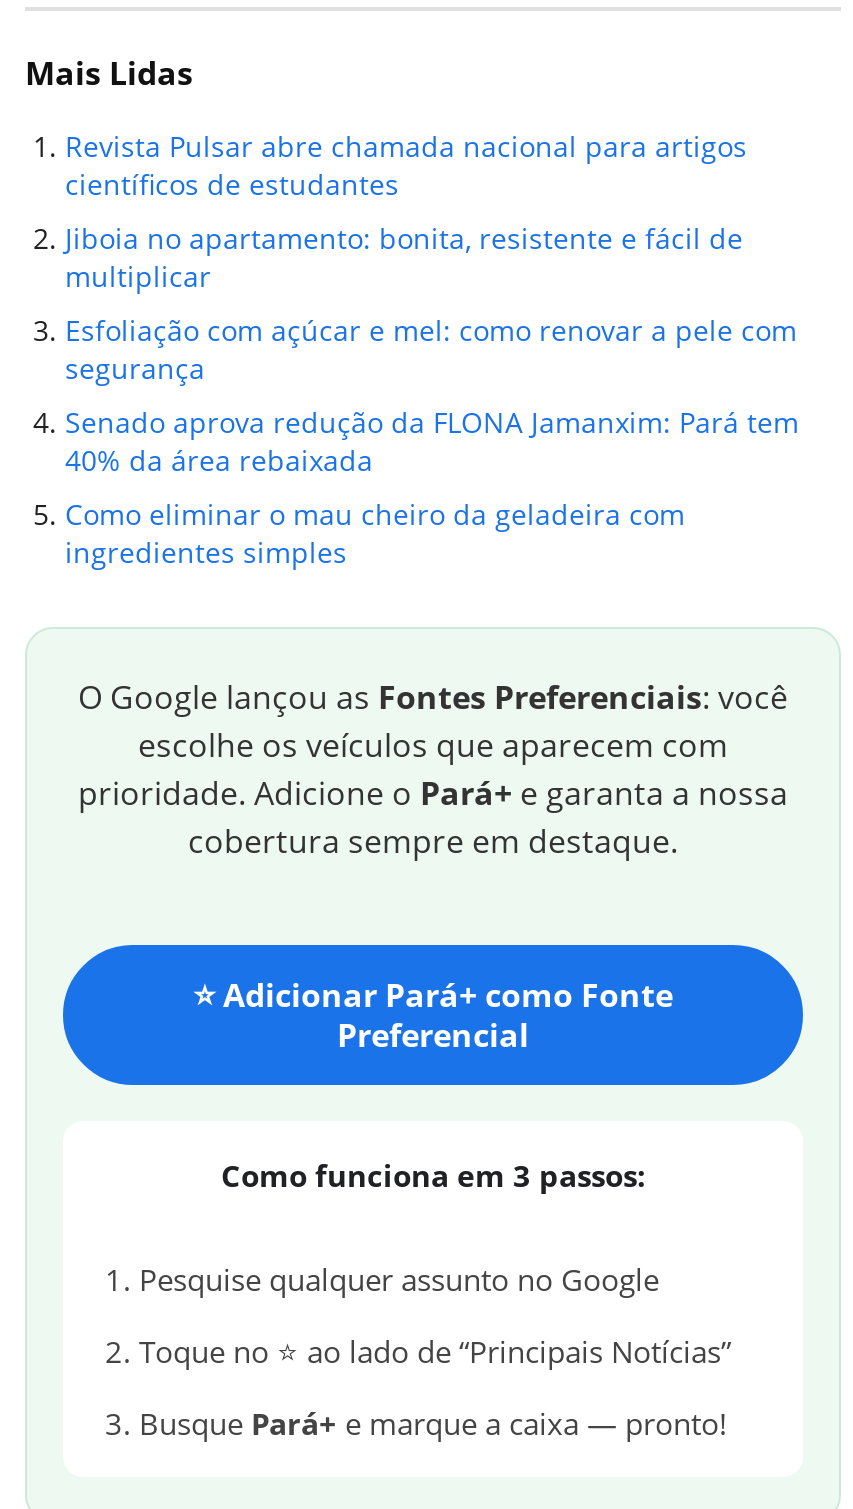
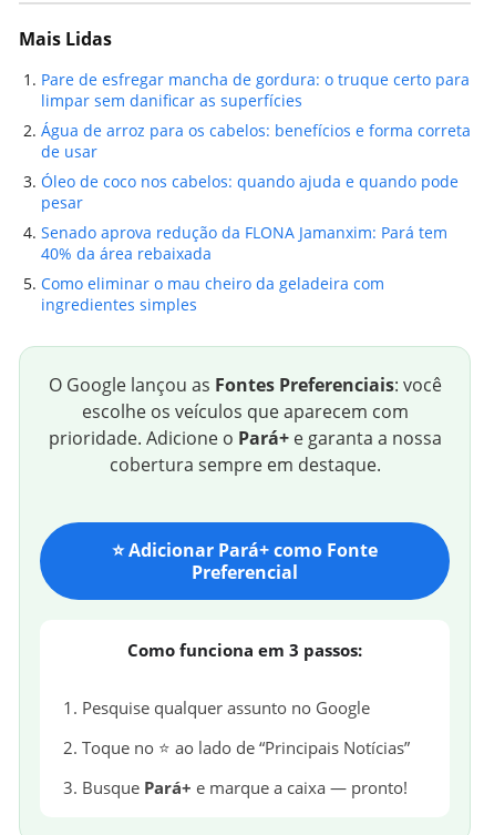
- Revista Pulsar abre chamada nacional para artigos
- científicos de estudantes
- Jiboia no apartamento: bonita, resistente e fácil de
- multiplicar
- Esfoliação com açúcar e mel: como renovar a pele com
- segurança
+ Pare de esfregar mancha de gordura: o truque certo para
+ limpar sem danificar as superfícies
+ Água de arroz para os cabelos: benefícios e forma correta
+ de usar
+ Óleo de coco nos cabelos: quando ajuda e quando pode
+ pesar
